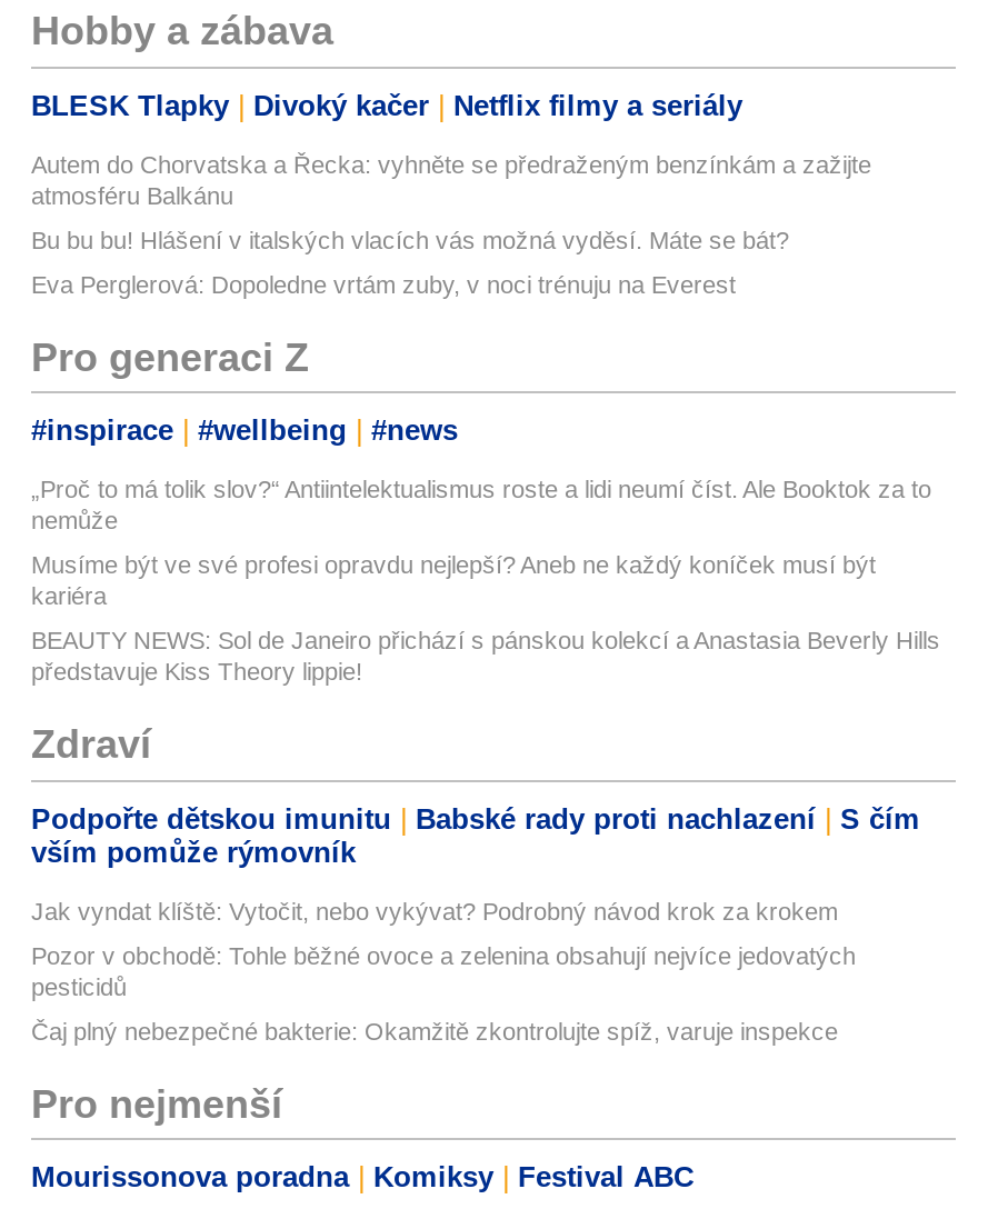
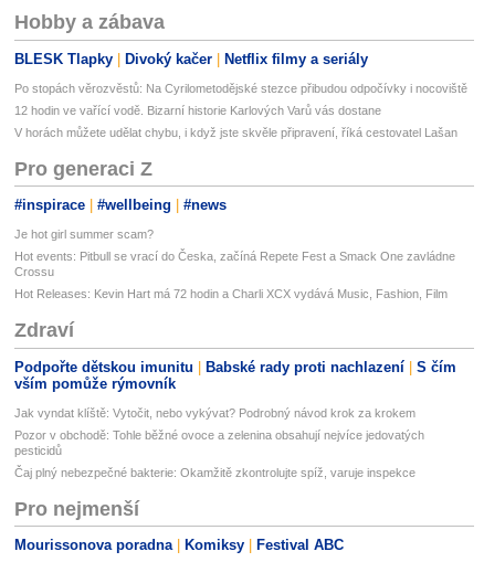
- Autem do Chorvatska a Řecka: vyhněte se předraženým benzínkám a zažijte
- atmosféru Balkánu
+ Po stopách věrozvěstů: Na Cyrilometodějské stezce přibudou odpočívky i nocoviště

- Bu bu bu! Hlášení v italských vlacích vás možná vyděsí. Máte se bát?
+ 12 hodin ve vařící vodě. Bizarní historie Karlových Varů vás dostane

- Eva Perglerová: Dopoledne vrtám zuby, v noci trénuju na Everest
+ V horách můžete udělat chybu, i když jste skvěle připravení, říká cestovatel Lašan

- „Proč to má tolik slov?“ Antiintelektualismus roste a lidi neumí číst. Ale Booktok za to
- nemůže
+ Je hot girl summer scam?

- Musíme být ve své profesi opravdu nejlepší? Aneb ne každý koníček musí být
- kariéra
+ Hot events: Pitbull se vrací do Česka, začíná Repete Fest a Smack One zavládne
+ Crossu

- BEAUTY NEWS: Sol de Janeiro přichází s pánskou kolekcí a Anastasia Beverly Hills
- představuje Kiss Theory lippie!
+ Hot Releases: Kevin Hart má 72 hodin a Charli XCX vydává Music, Fashion, Film
